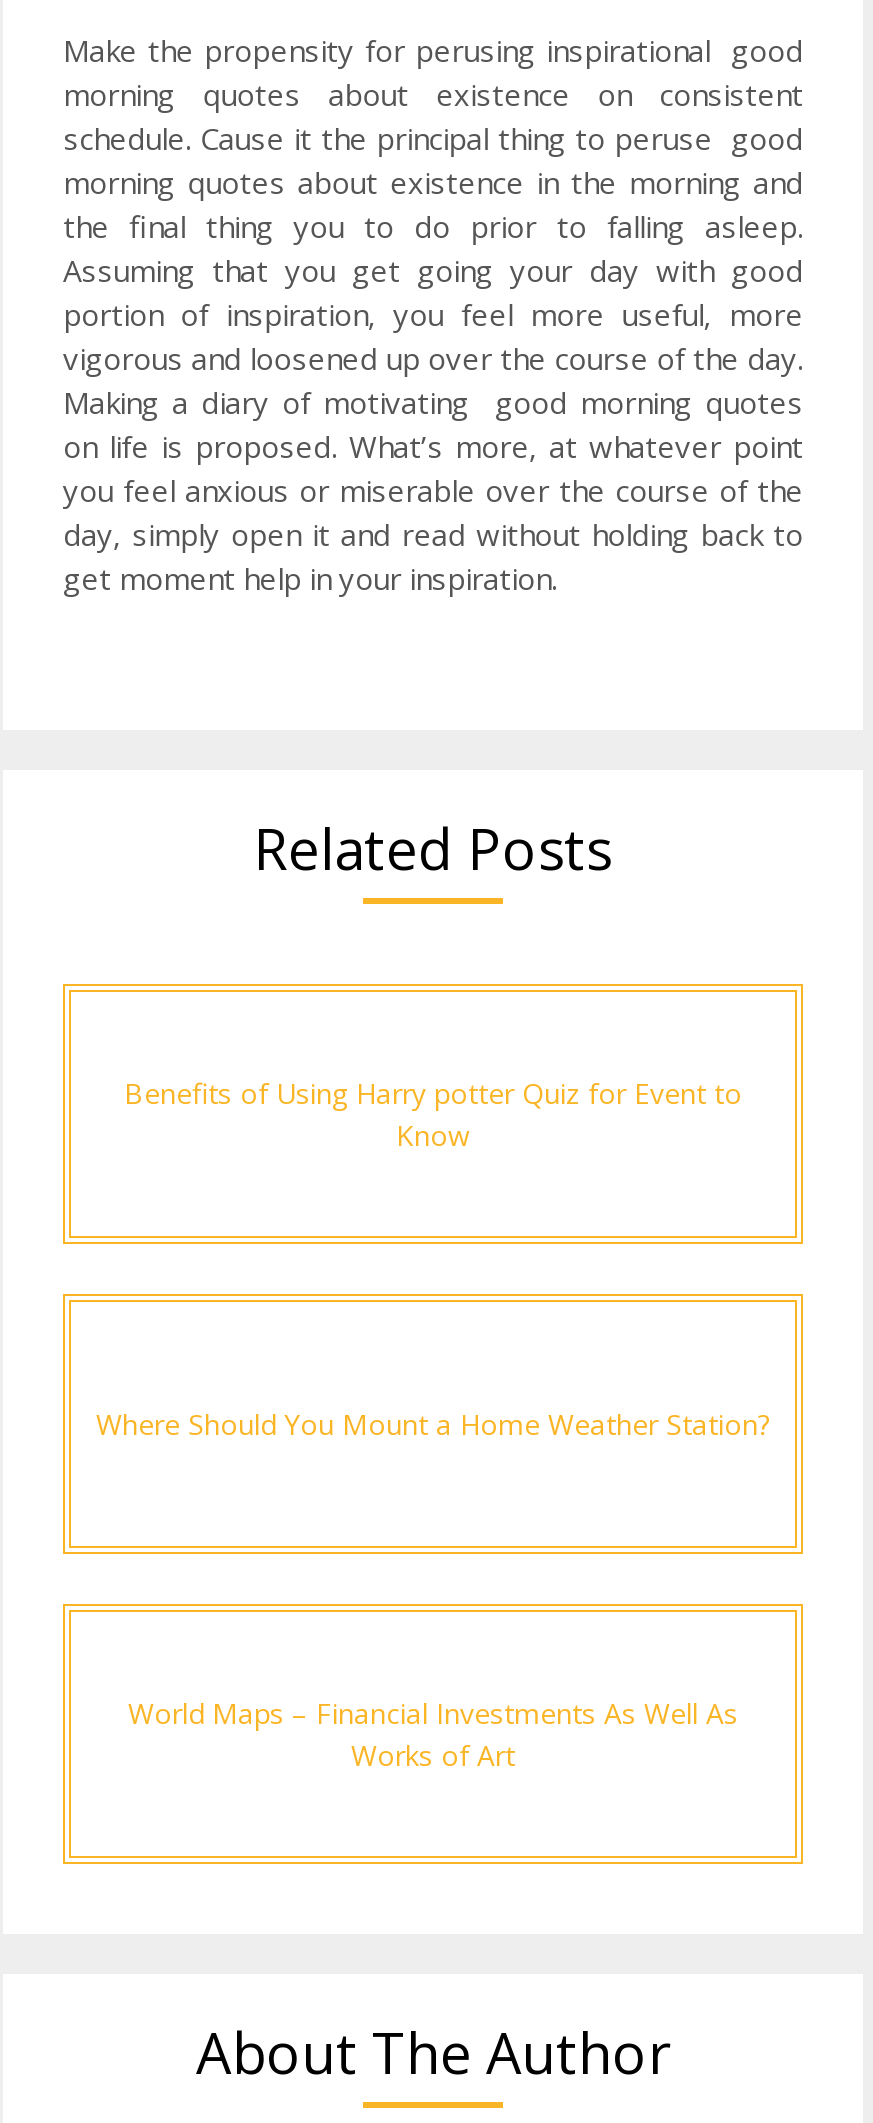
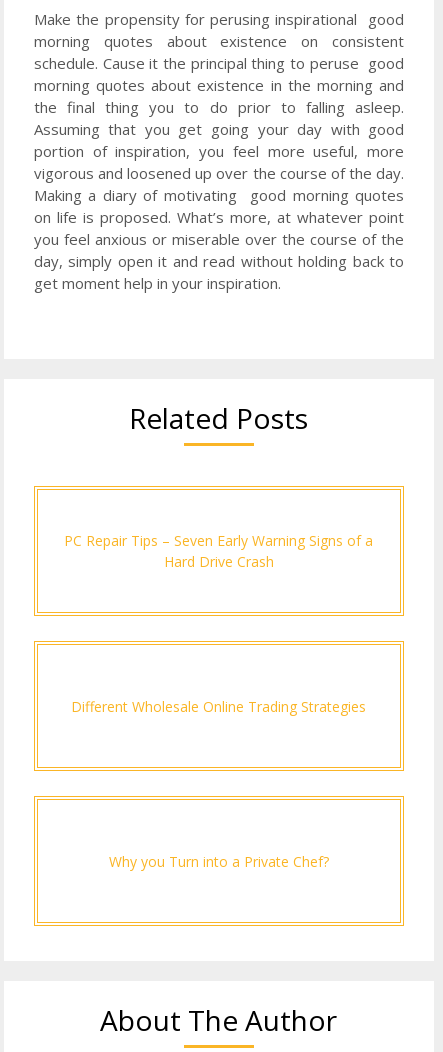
- Benefits of Using Harry potter Quiz for Event to
- Know
+ PC Repair Tips – Seven Early Warning Signs of a
+ Hard Drive Crash

- Where Should You Mount a Home Weather Station?
+ Different Wholesale Online Trading Strategies

- World Maps – Financial Investments As Well As
- Works of Art
+ Why you Turn into a Private Chef?
